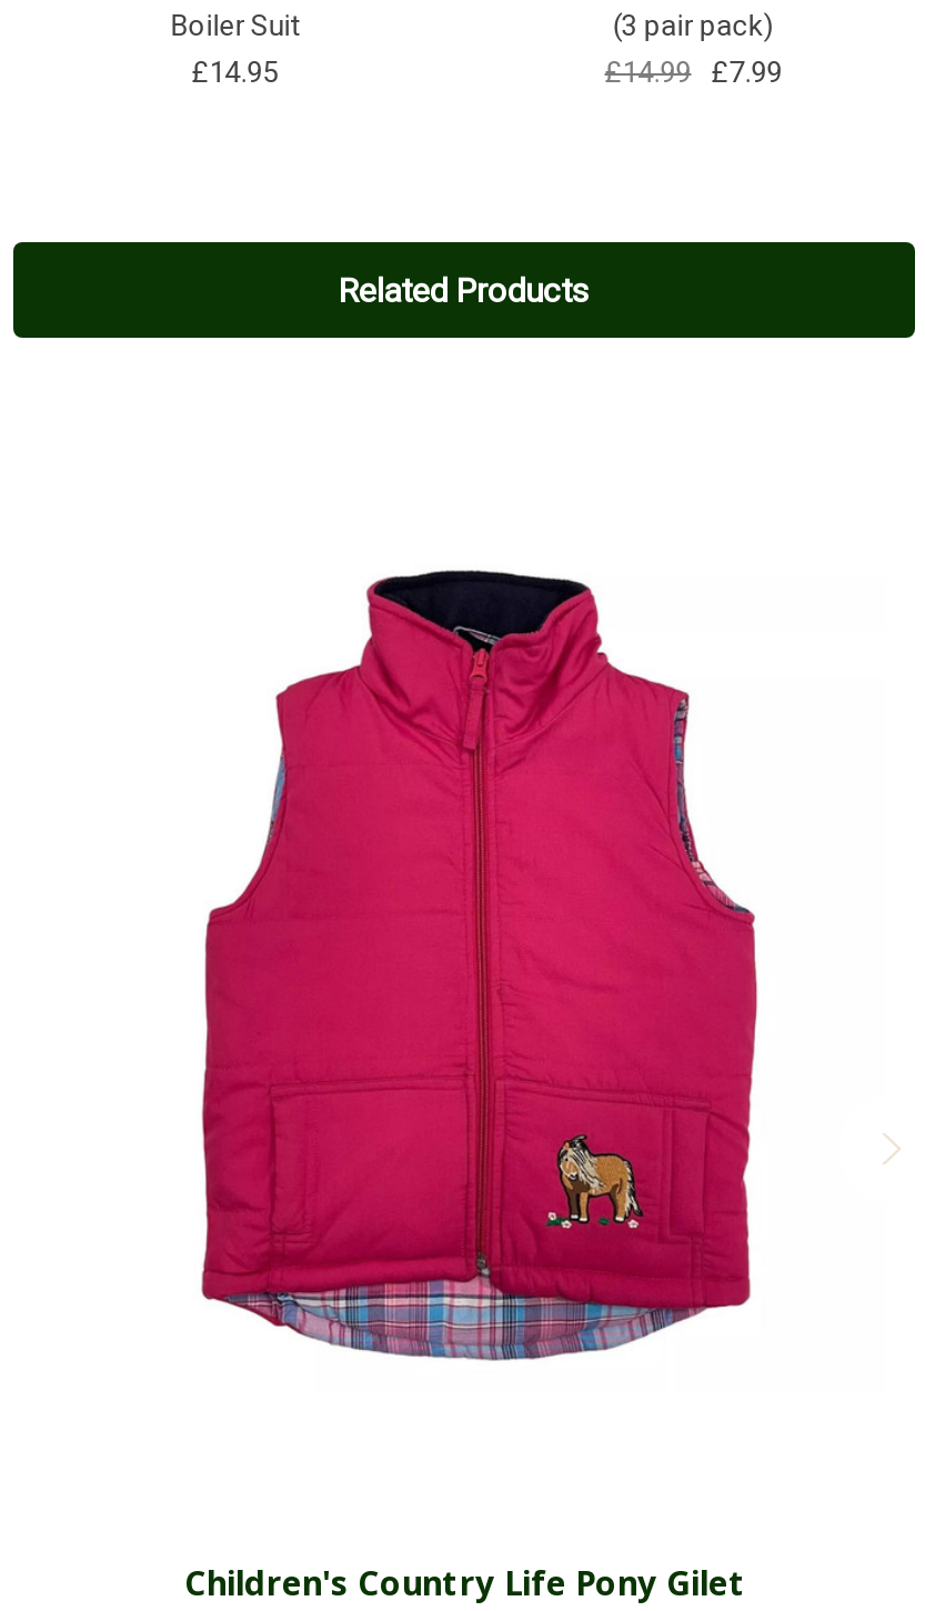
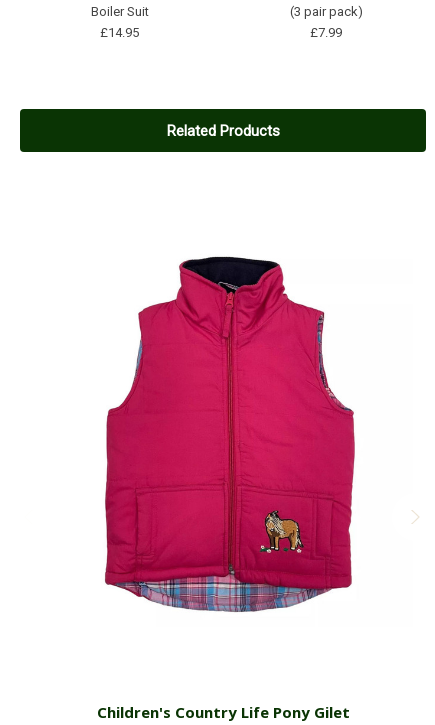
- £14.99 £7.99
+ £7.99
